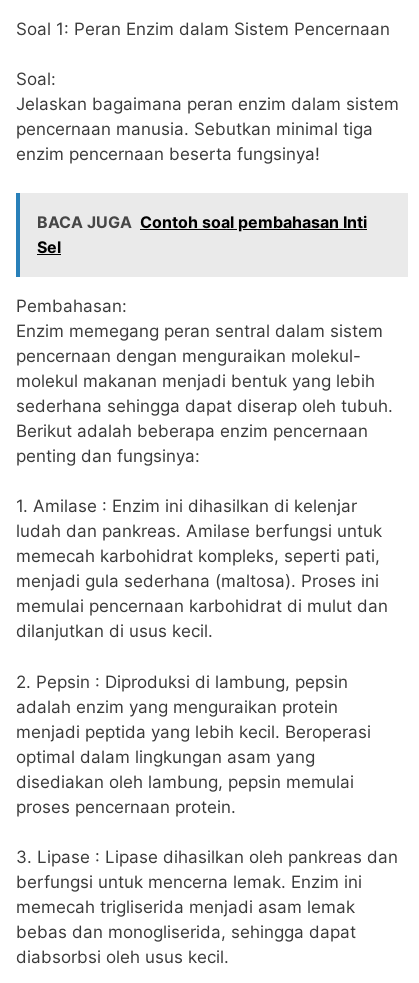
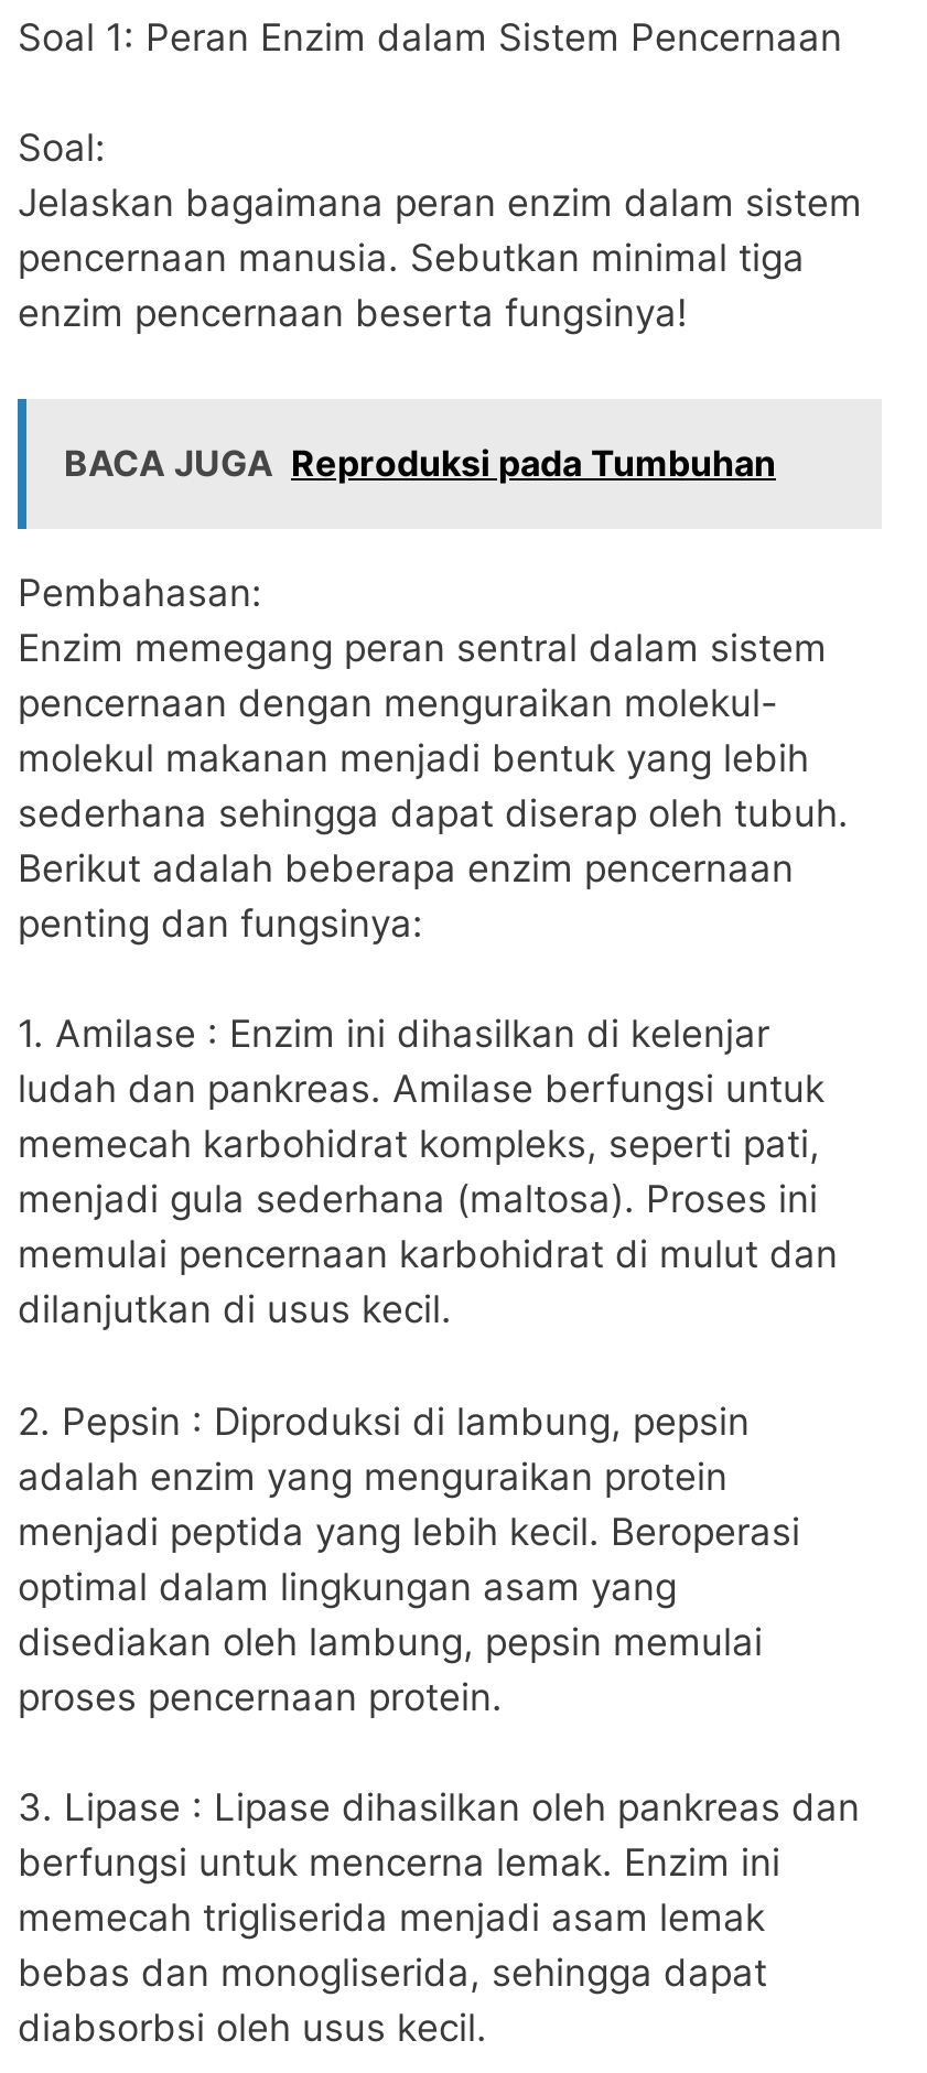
- BACA JUGA Contoh soal pembahasan Inti
- Sel
+ BACA JUGA Reproduksi pada Tumbuhan
